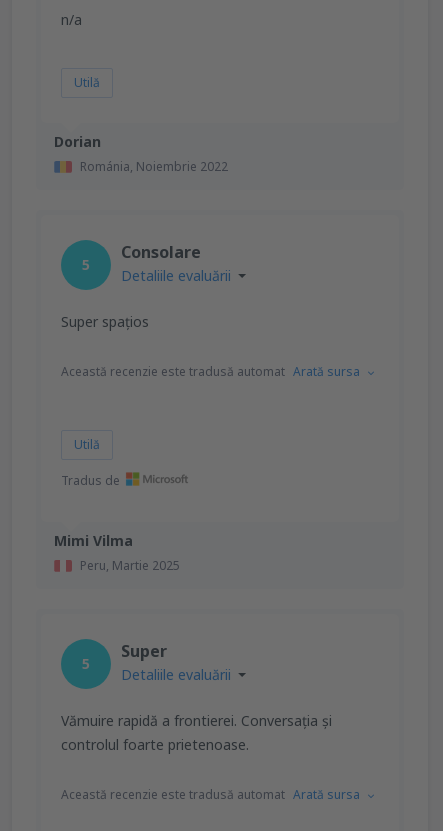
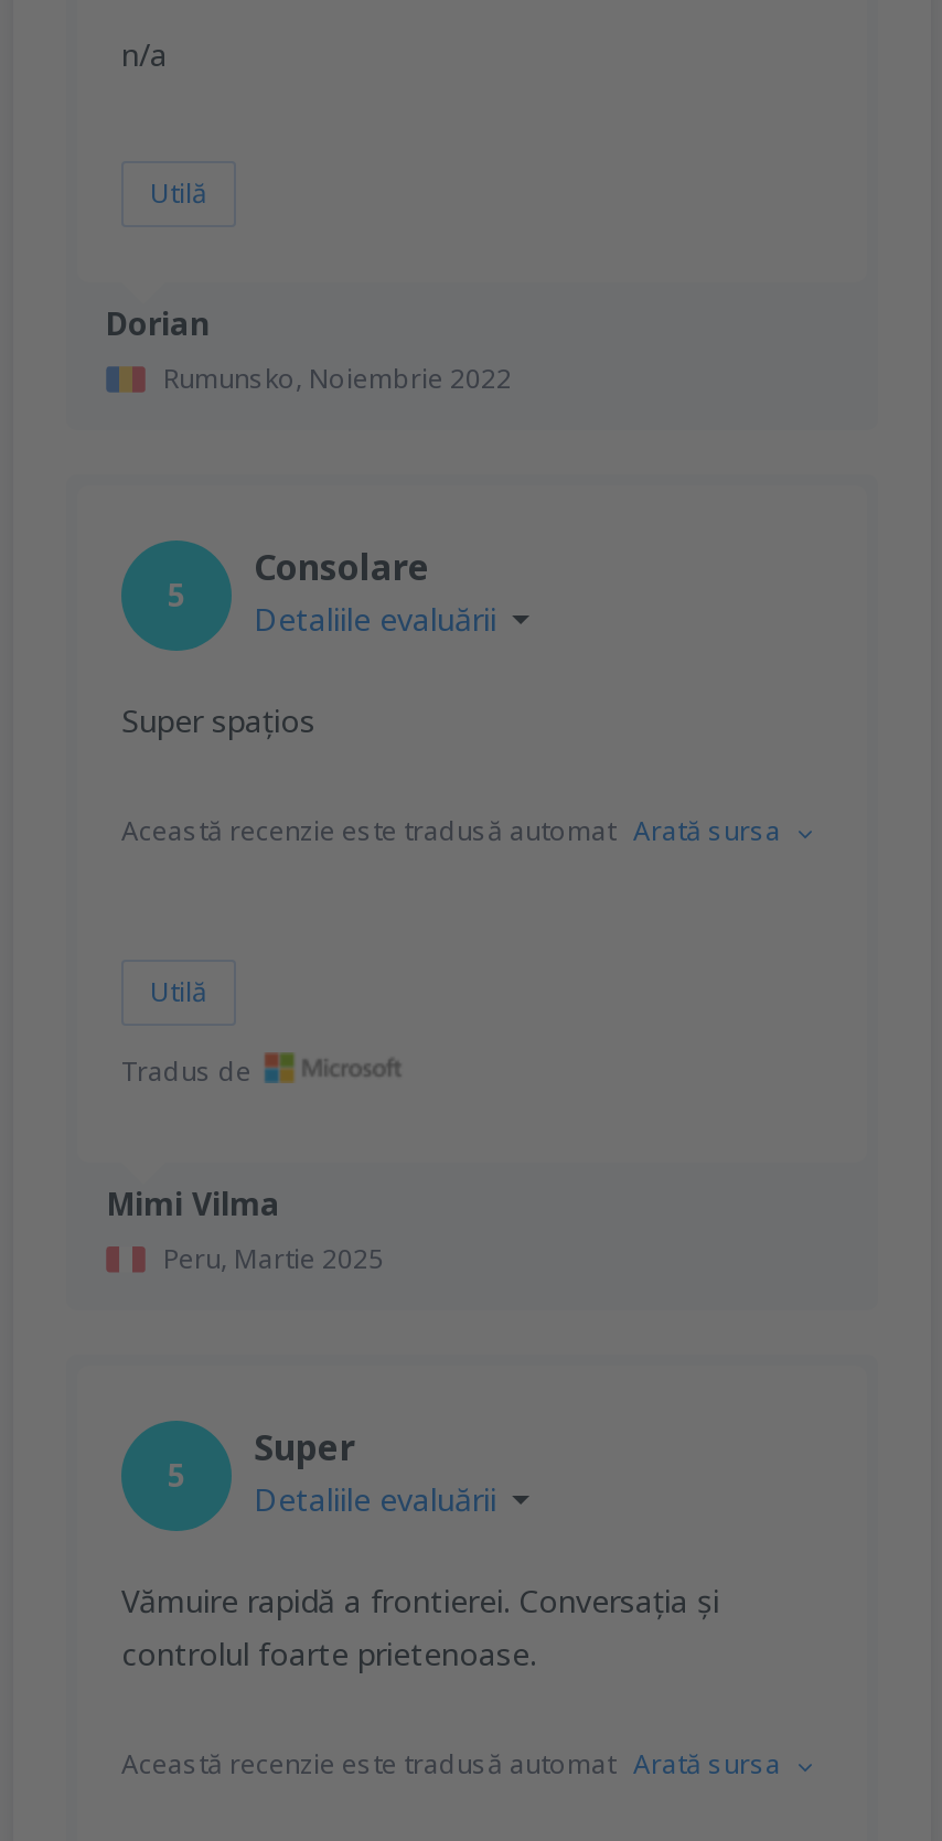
- Románia, Noiembrie 2022
+ Rumunsko, Noiembrie 2022
